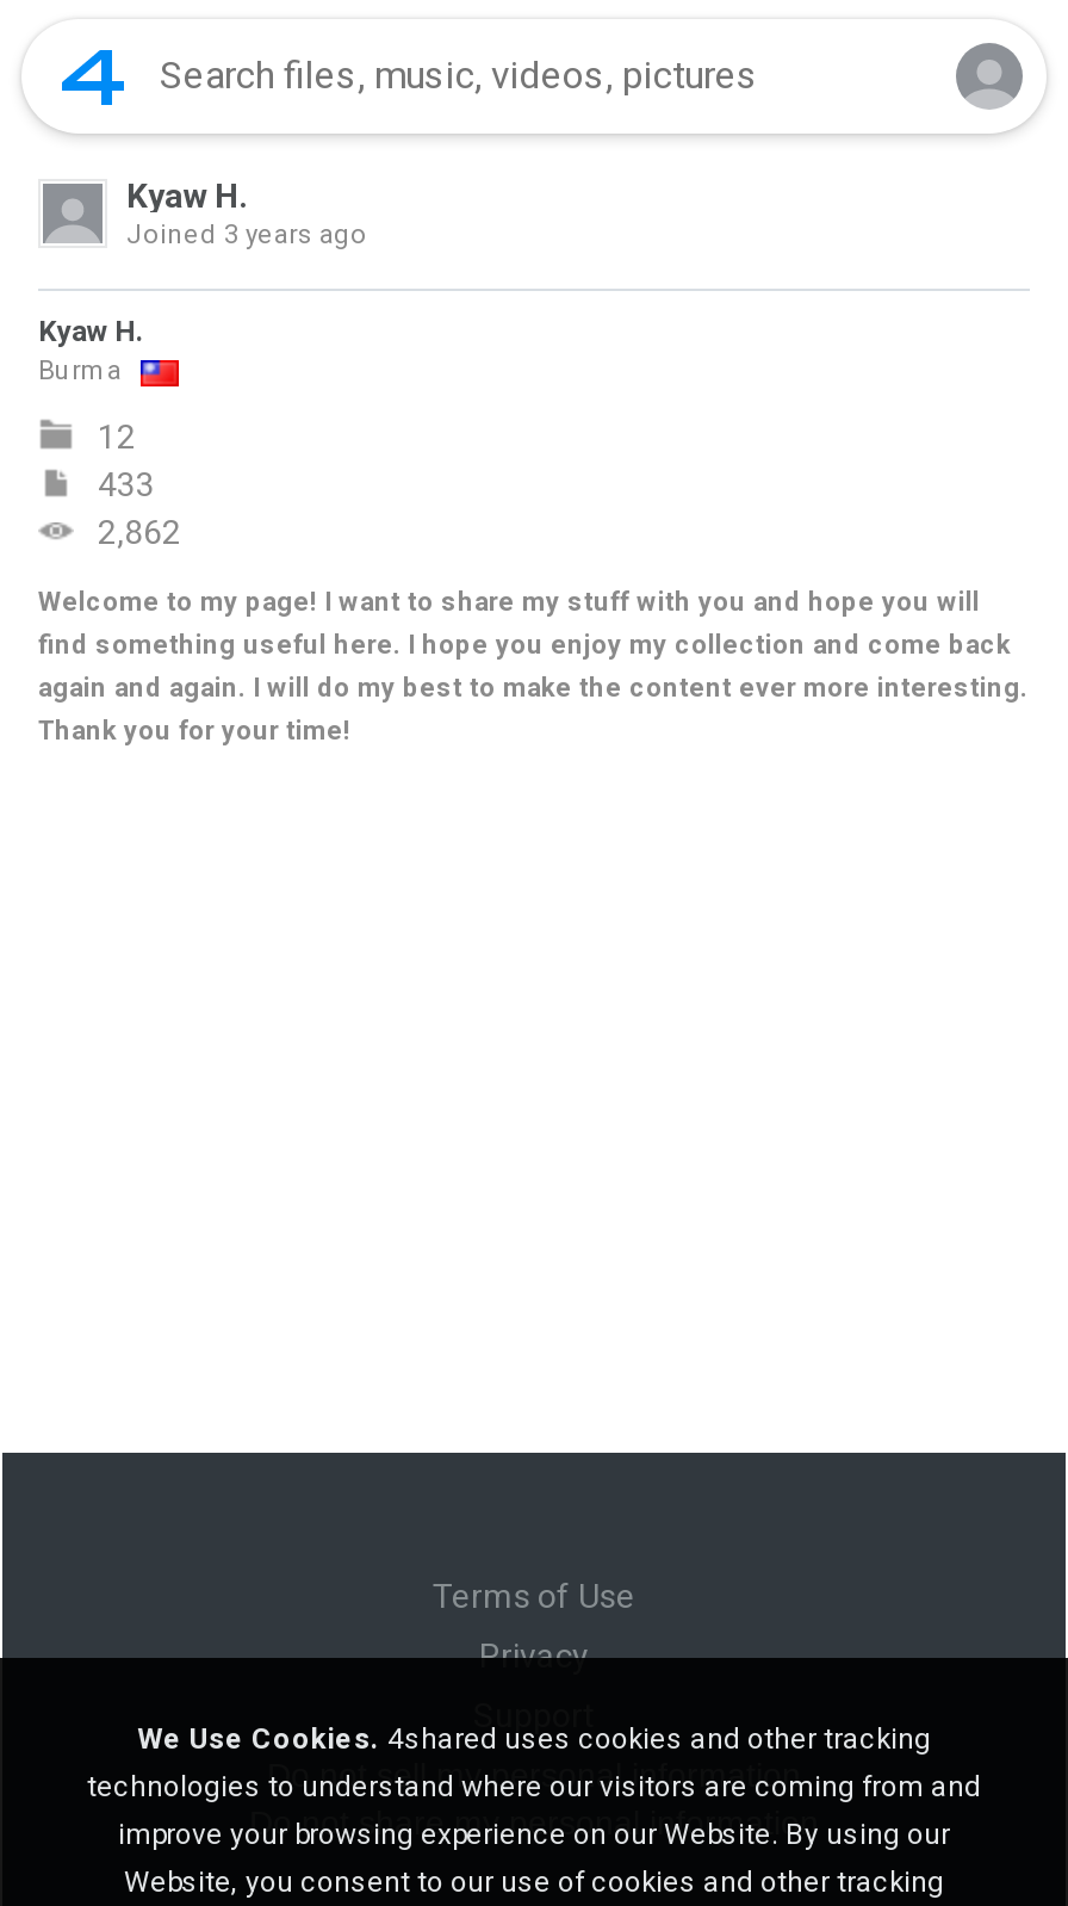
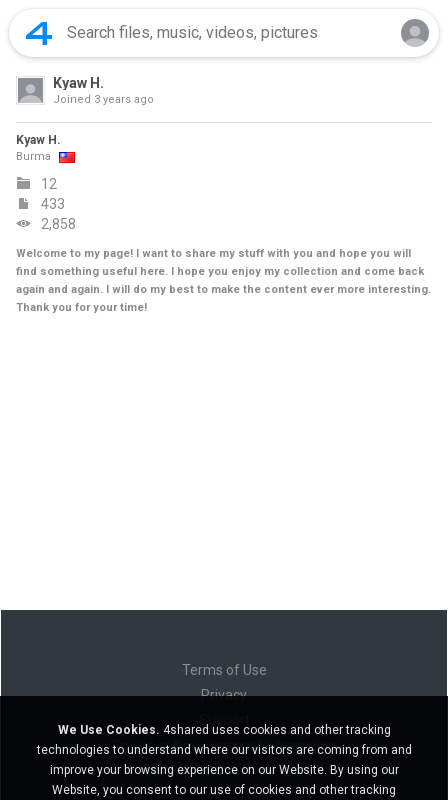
- 2,862
+ 2,858
